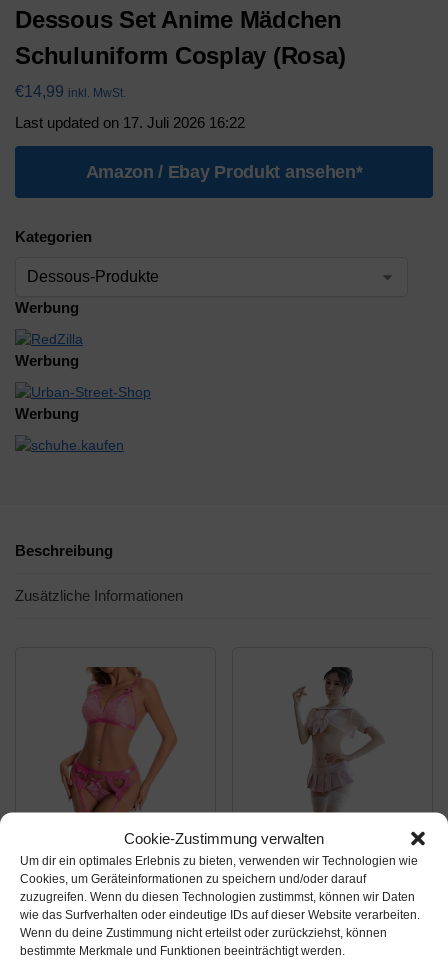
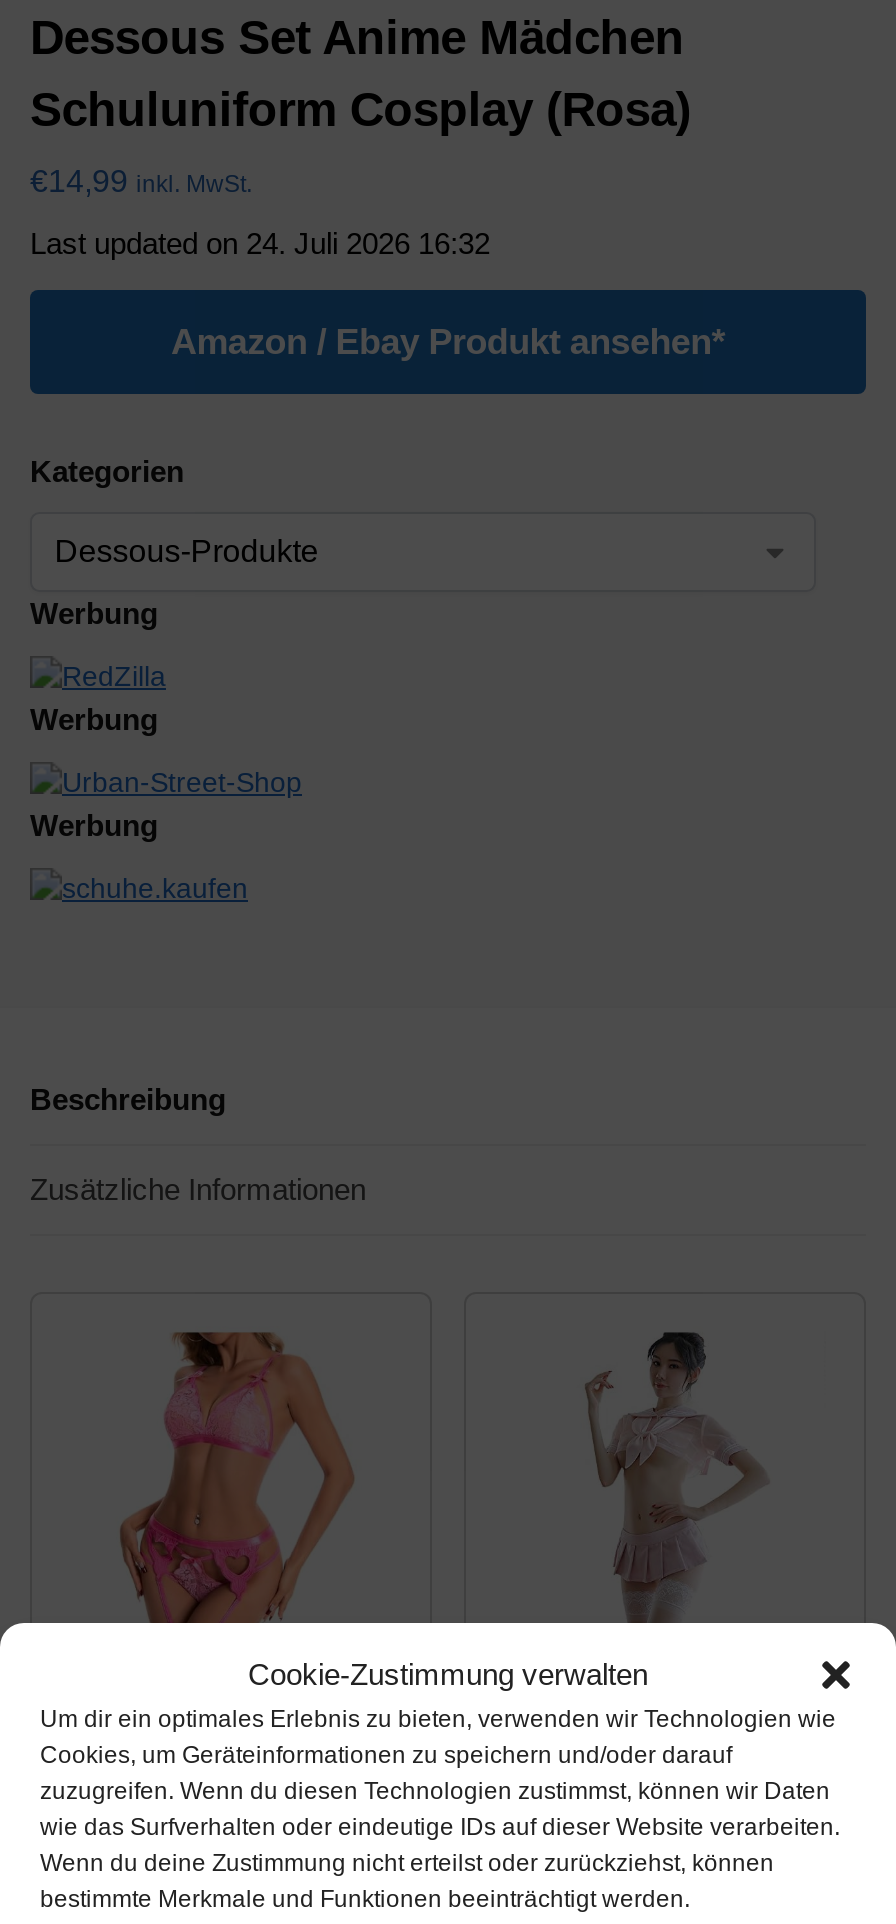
- Last updated on 17. Juli 2026 16:22
+ Last updated on 24. Juli 2026 16:32
